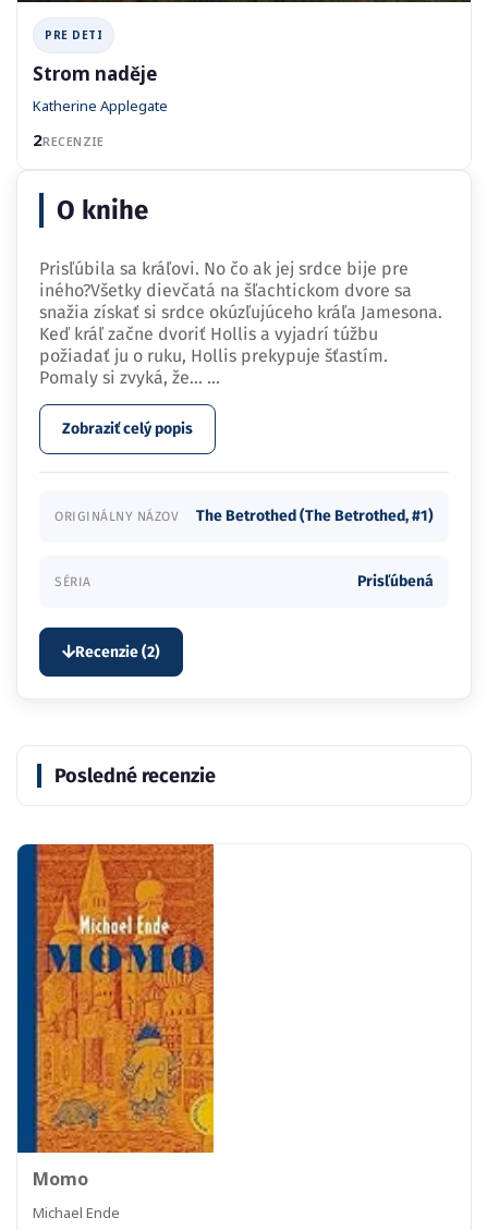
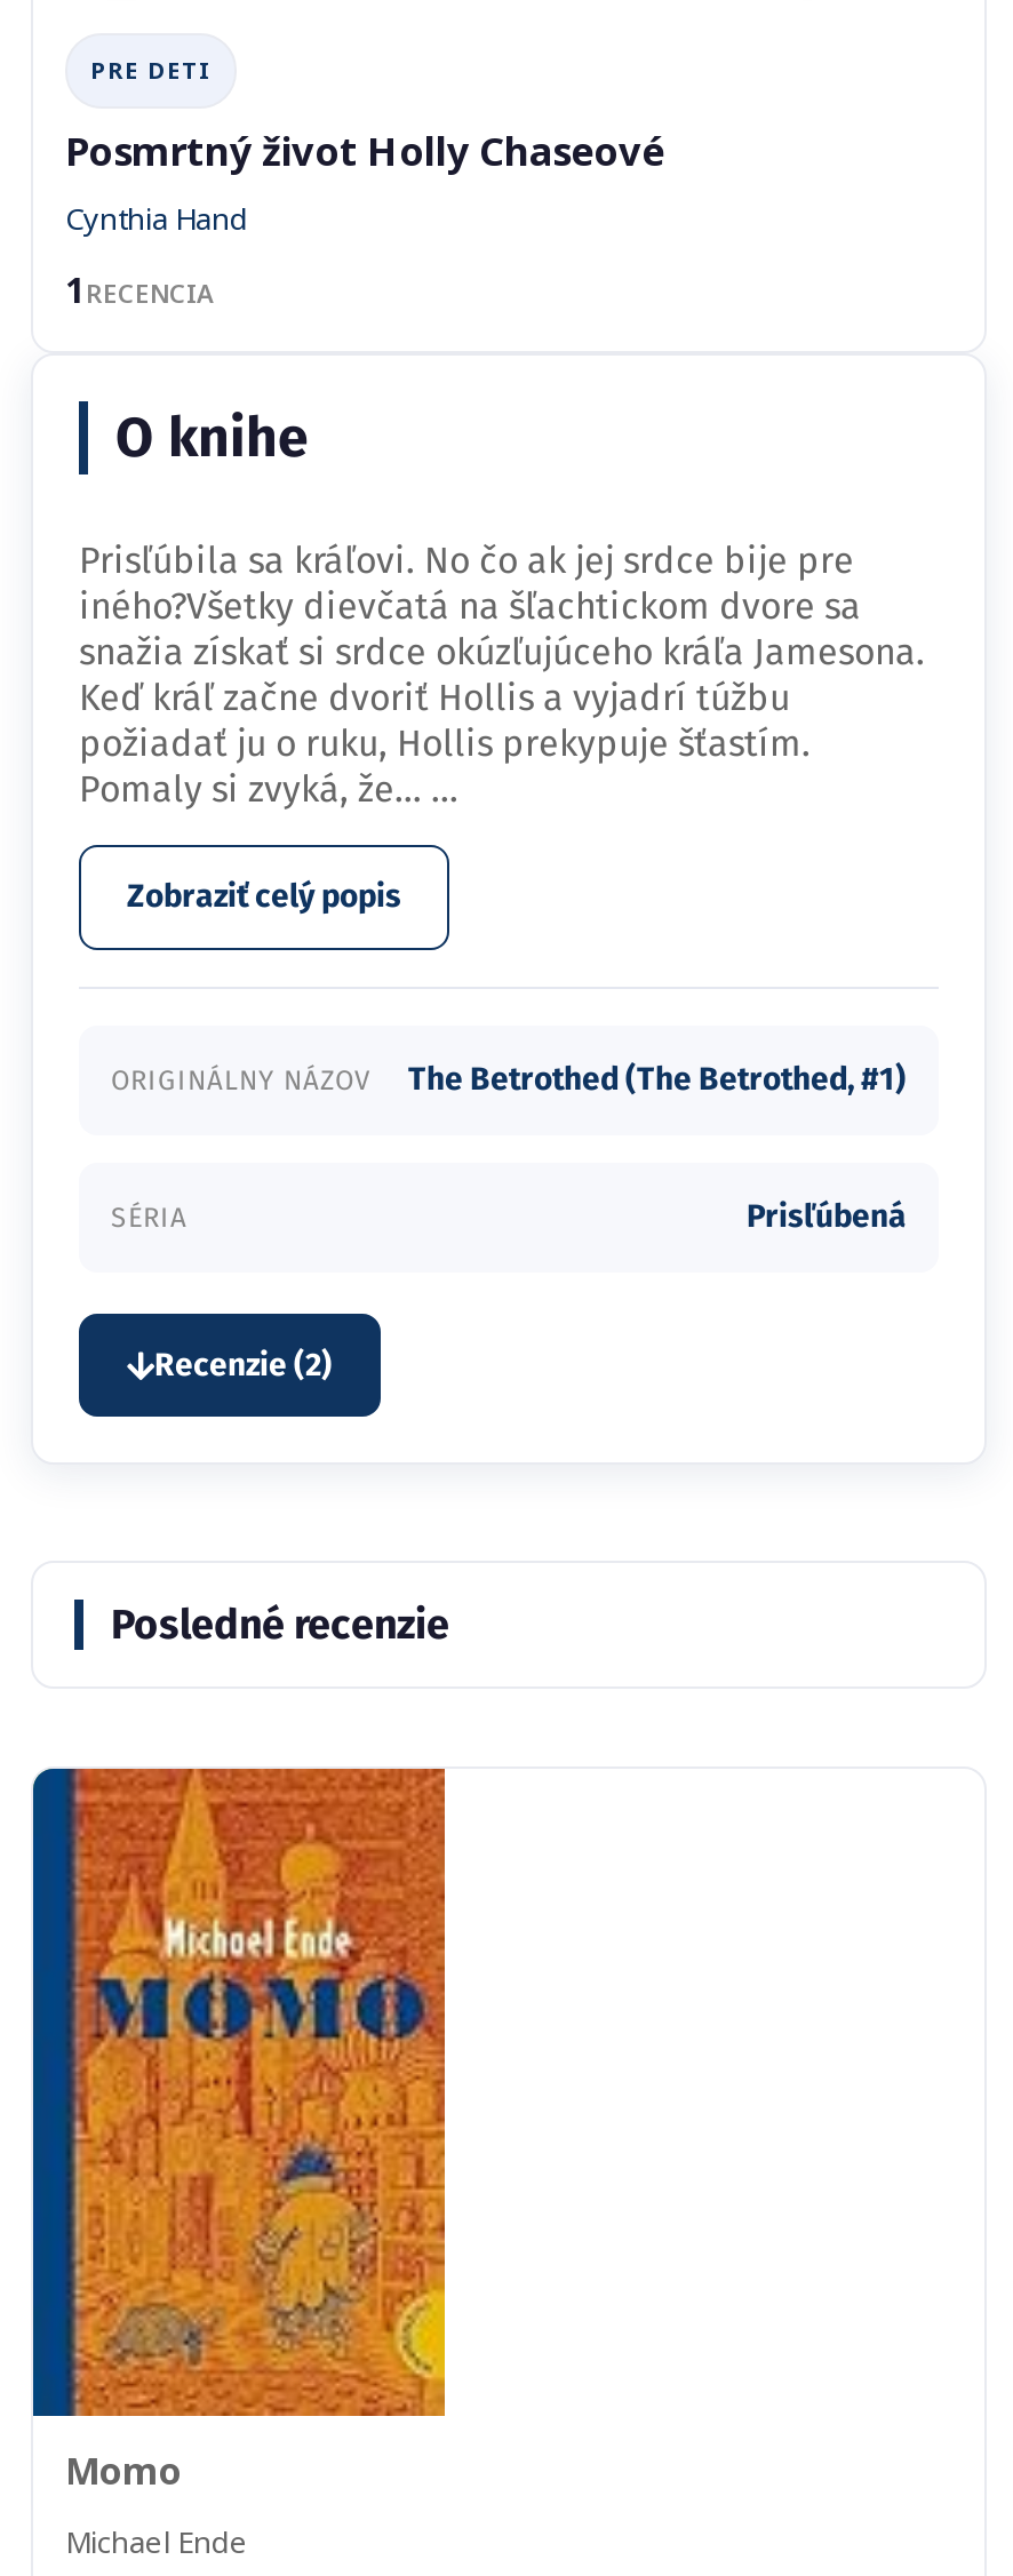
- Strom naděje
- Katherine Applegate
+ Posmrtný život Holly Chaseové
+ Cynthia Hand

- 2 RECENZIE
+ 1 RECENCIA
